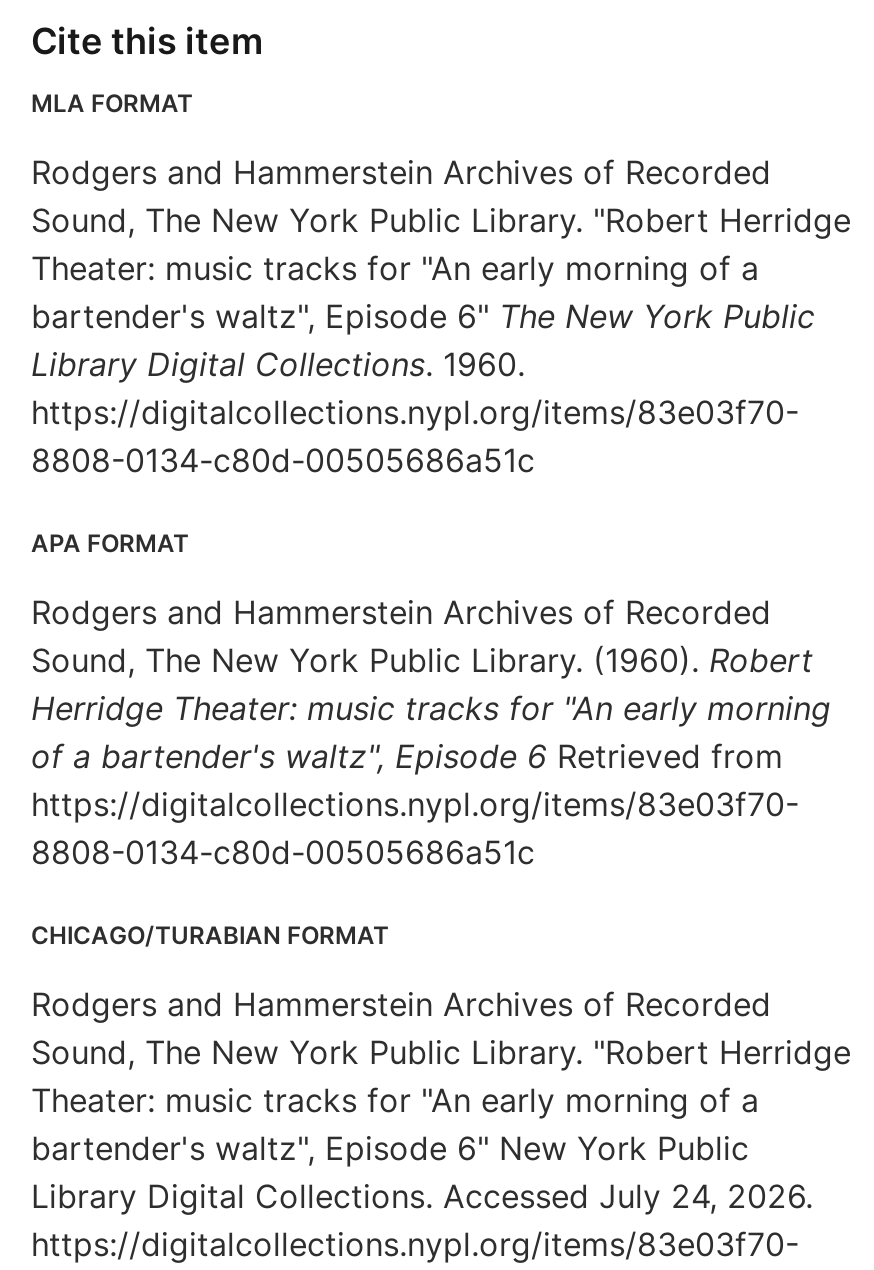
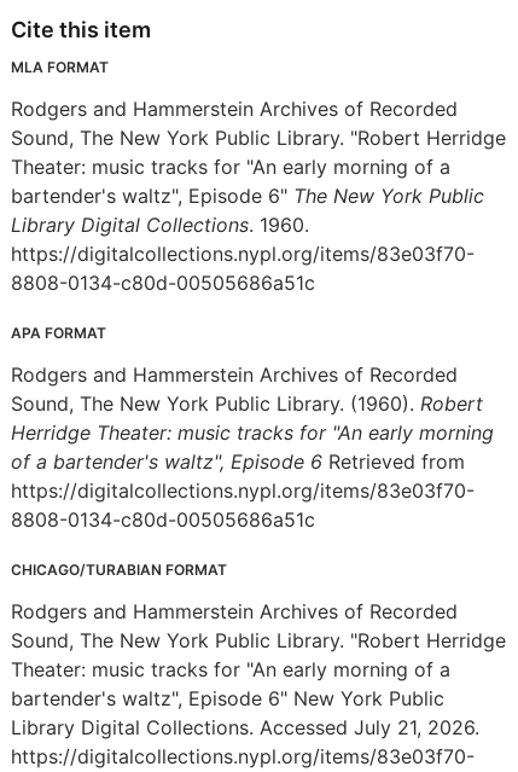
- Library Digital Collections. Accessed July 24, 2026.
+ Library Digital Collections. Accessed July 21, 2026.
